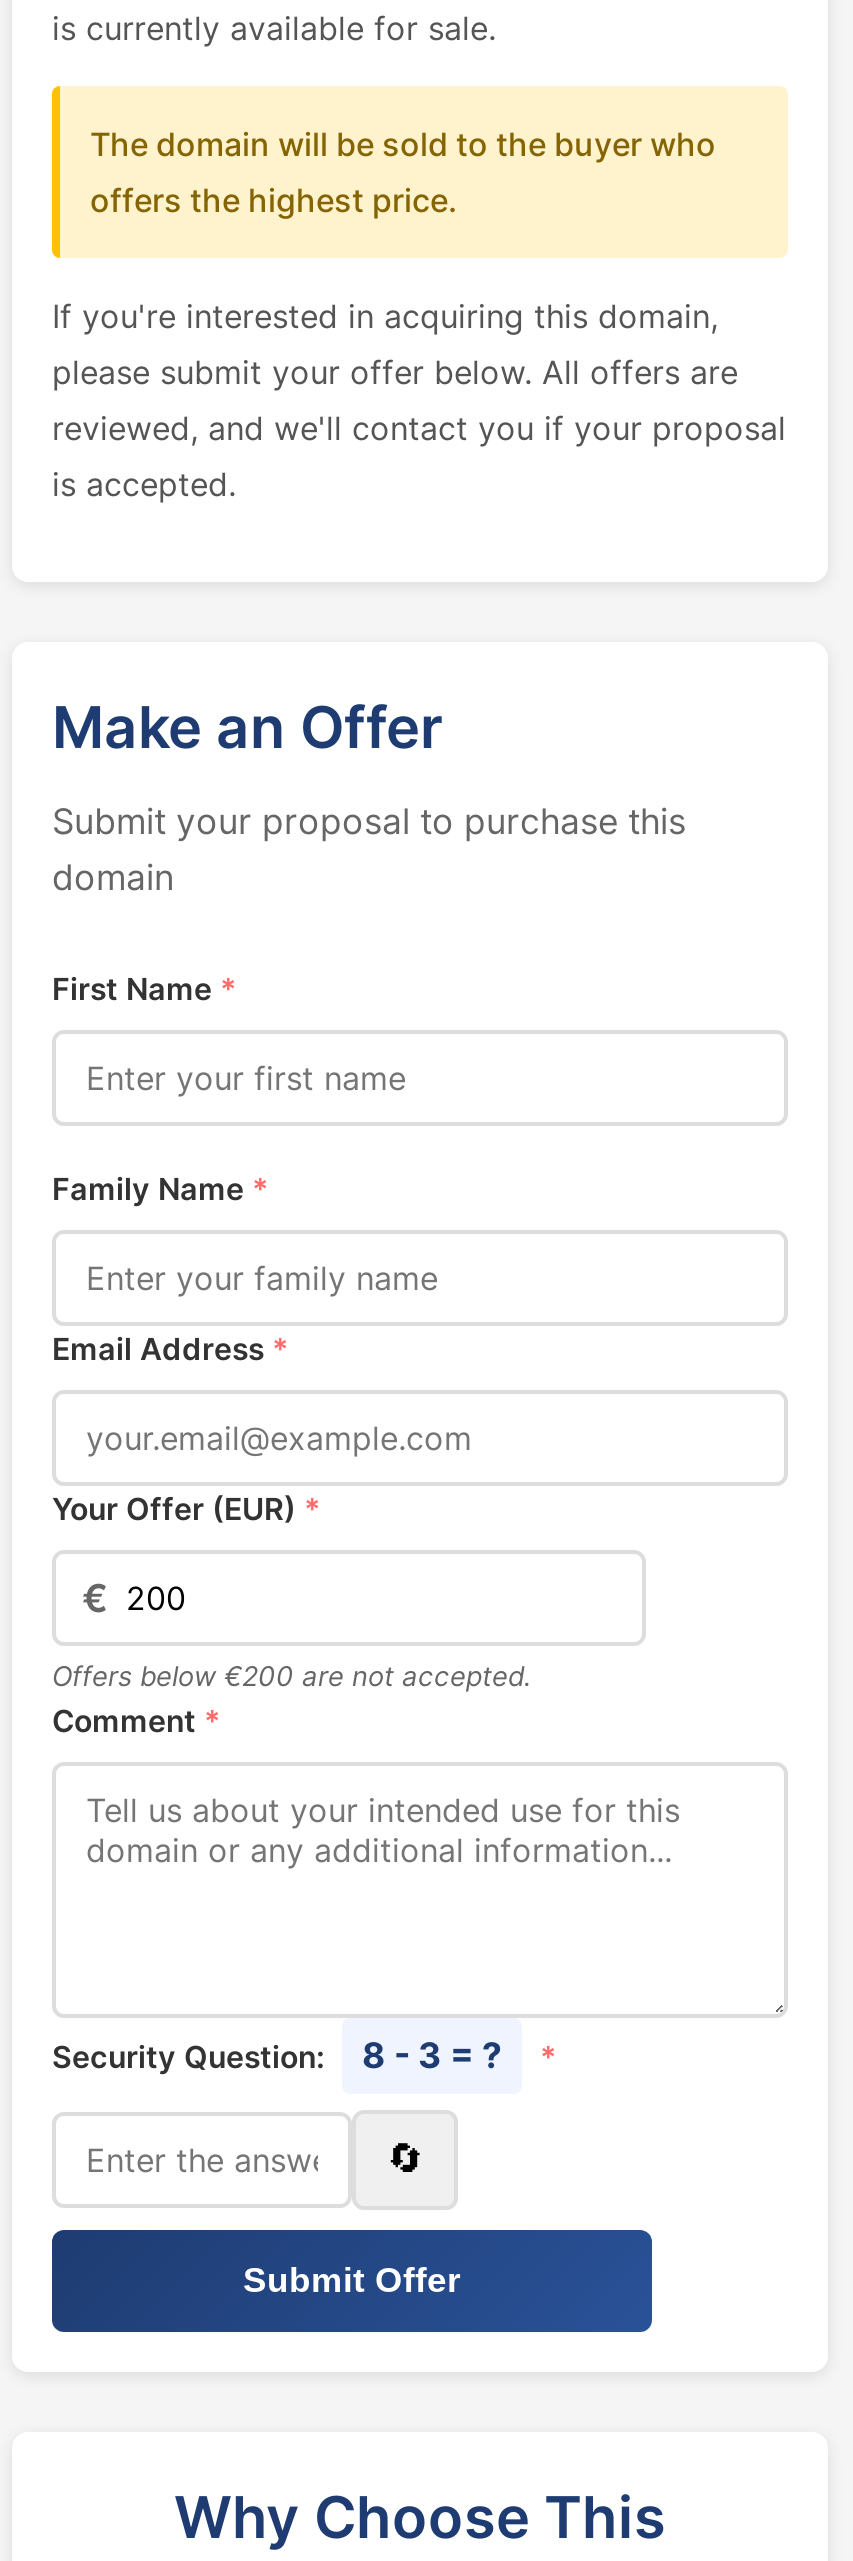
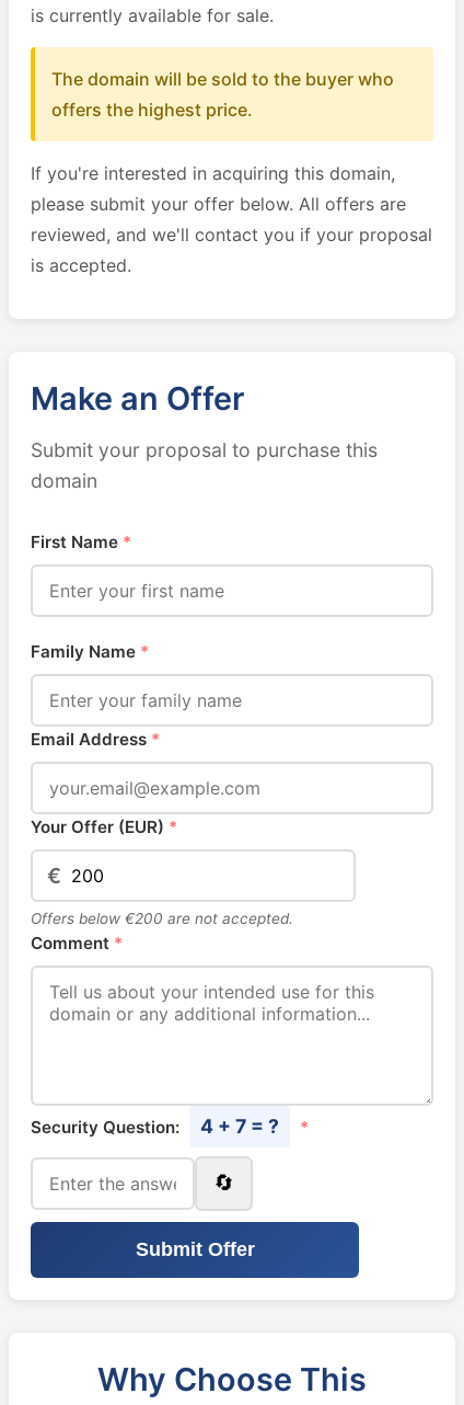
- 8 - 3 = ?
+ 4 + 7 = ?
